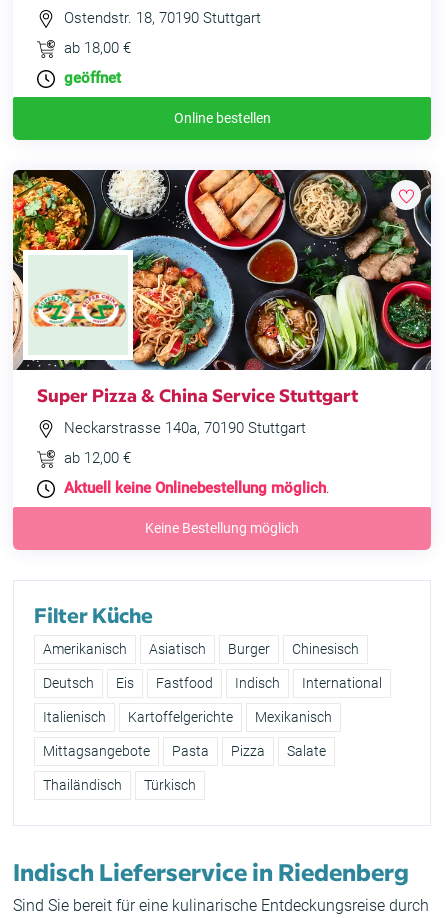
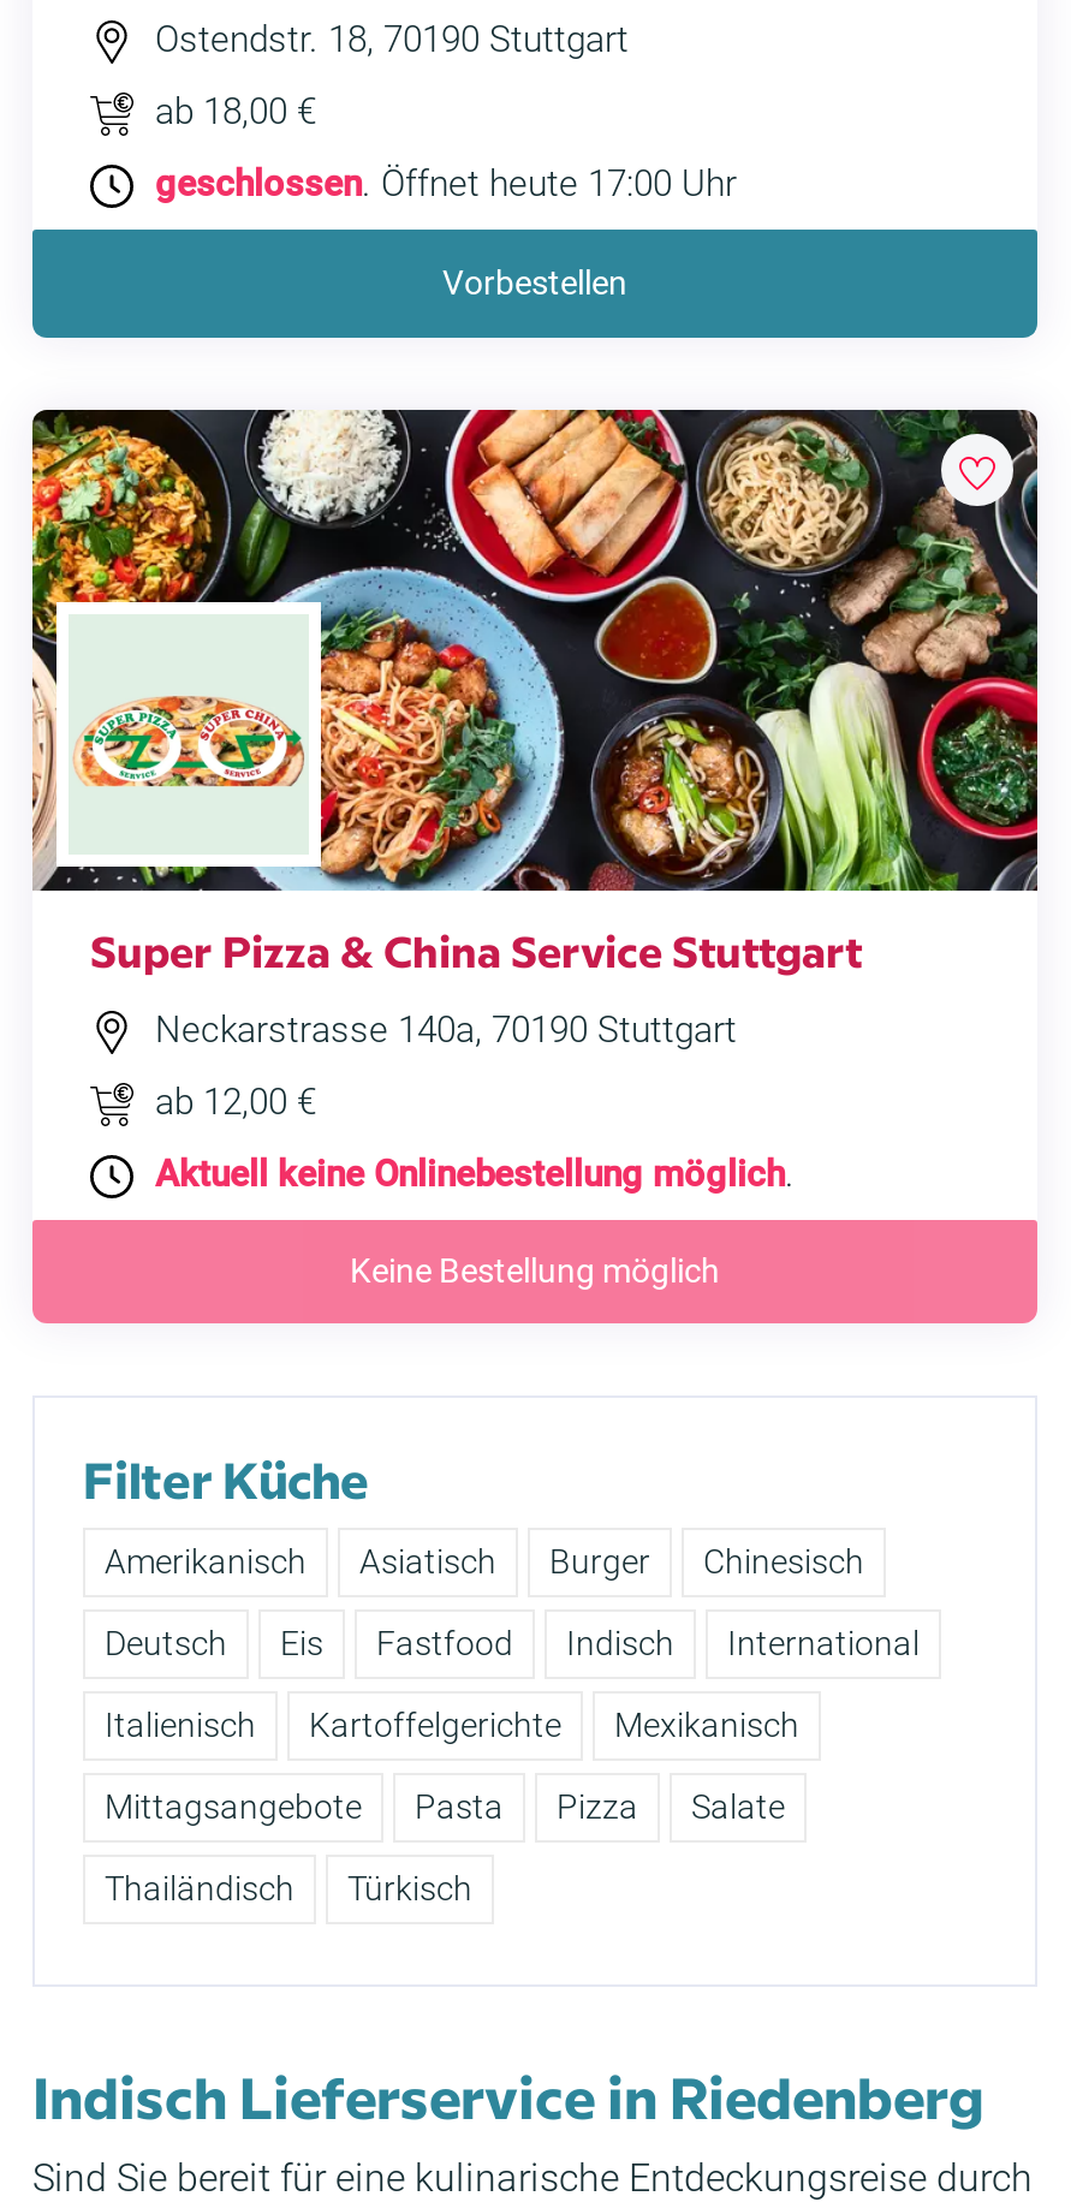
- geöffnet
+ geschlossen. Öffnet heute 17:00 Uhr

- Online bestellen
+ Vorbestellen
